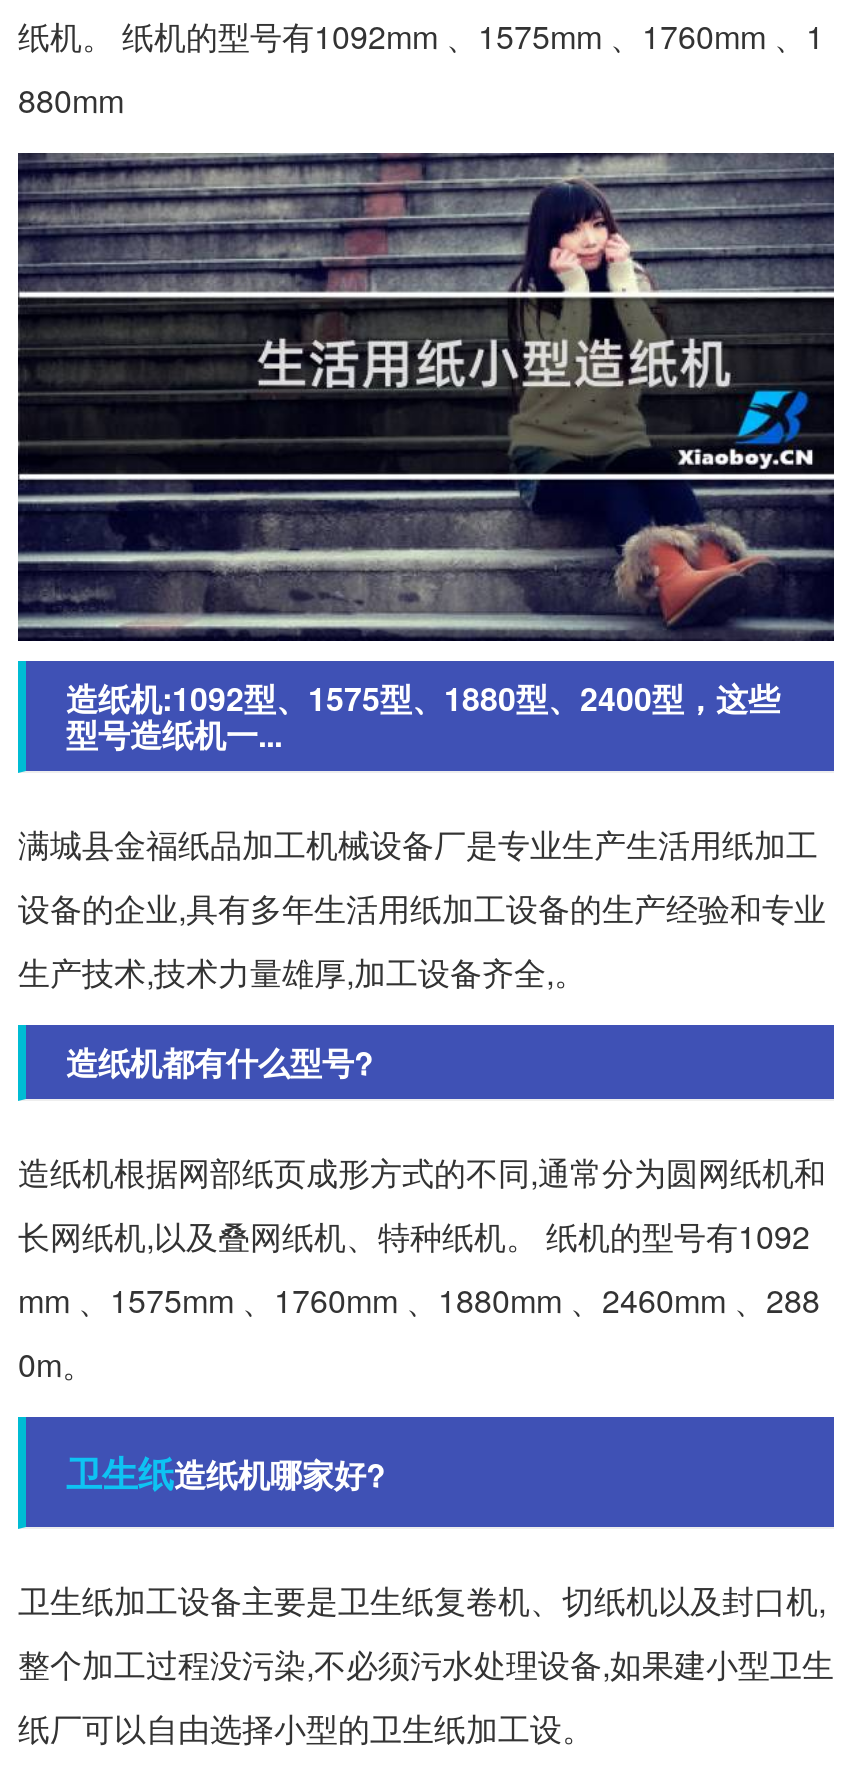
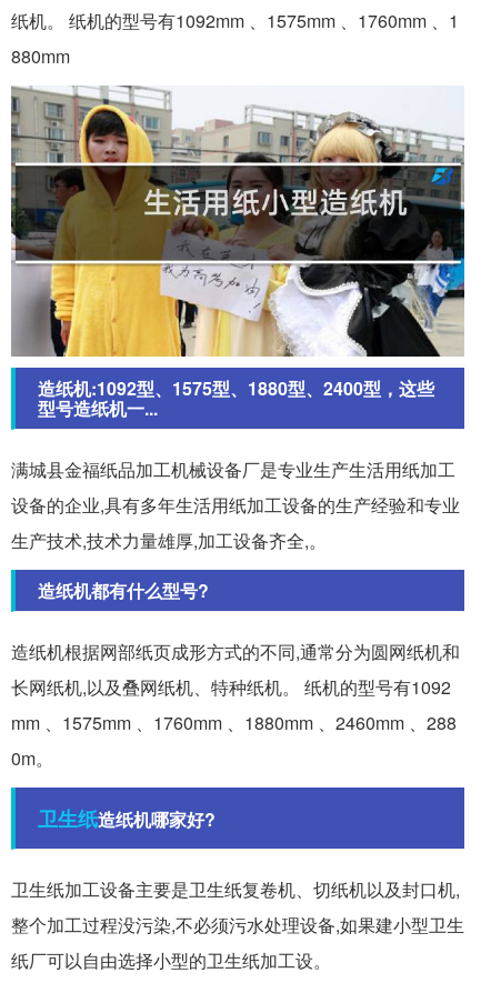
- [image]
+ [image]
